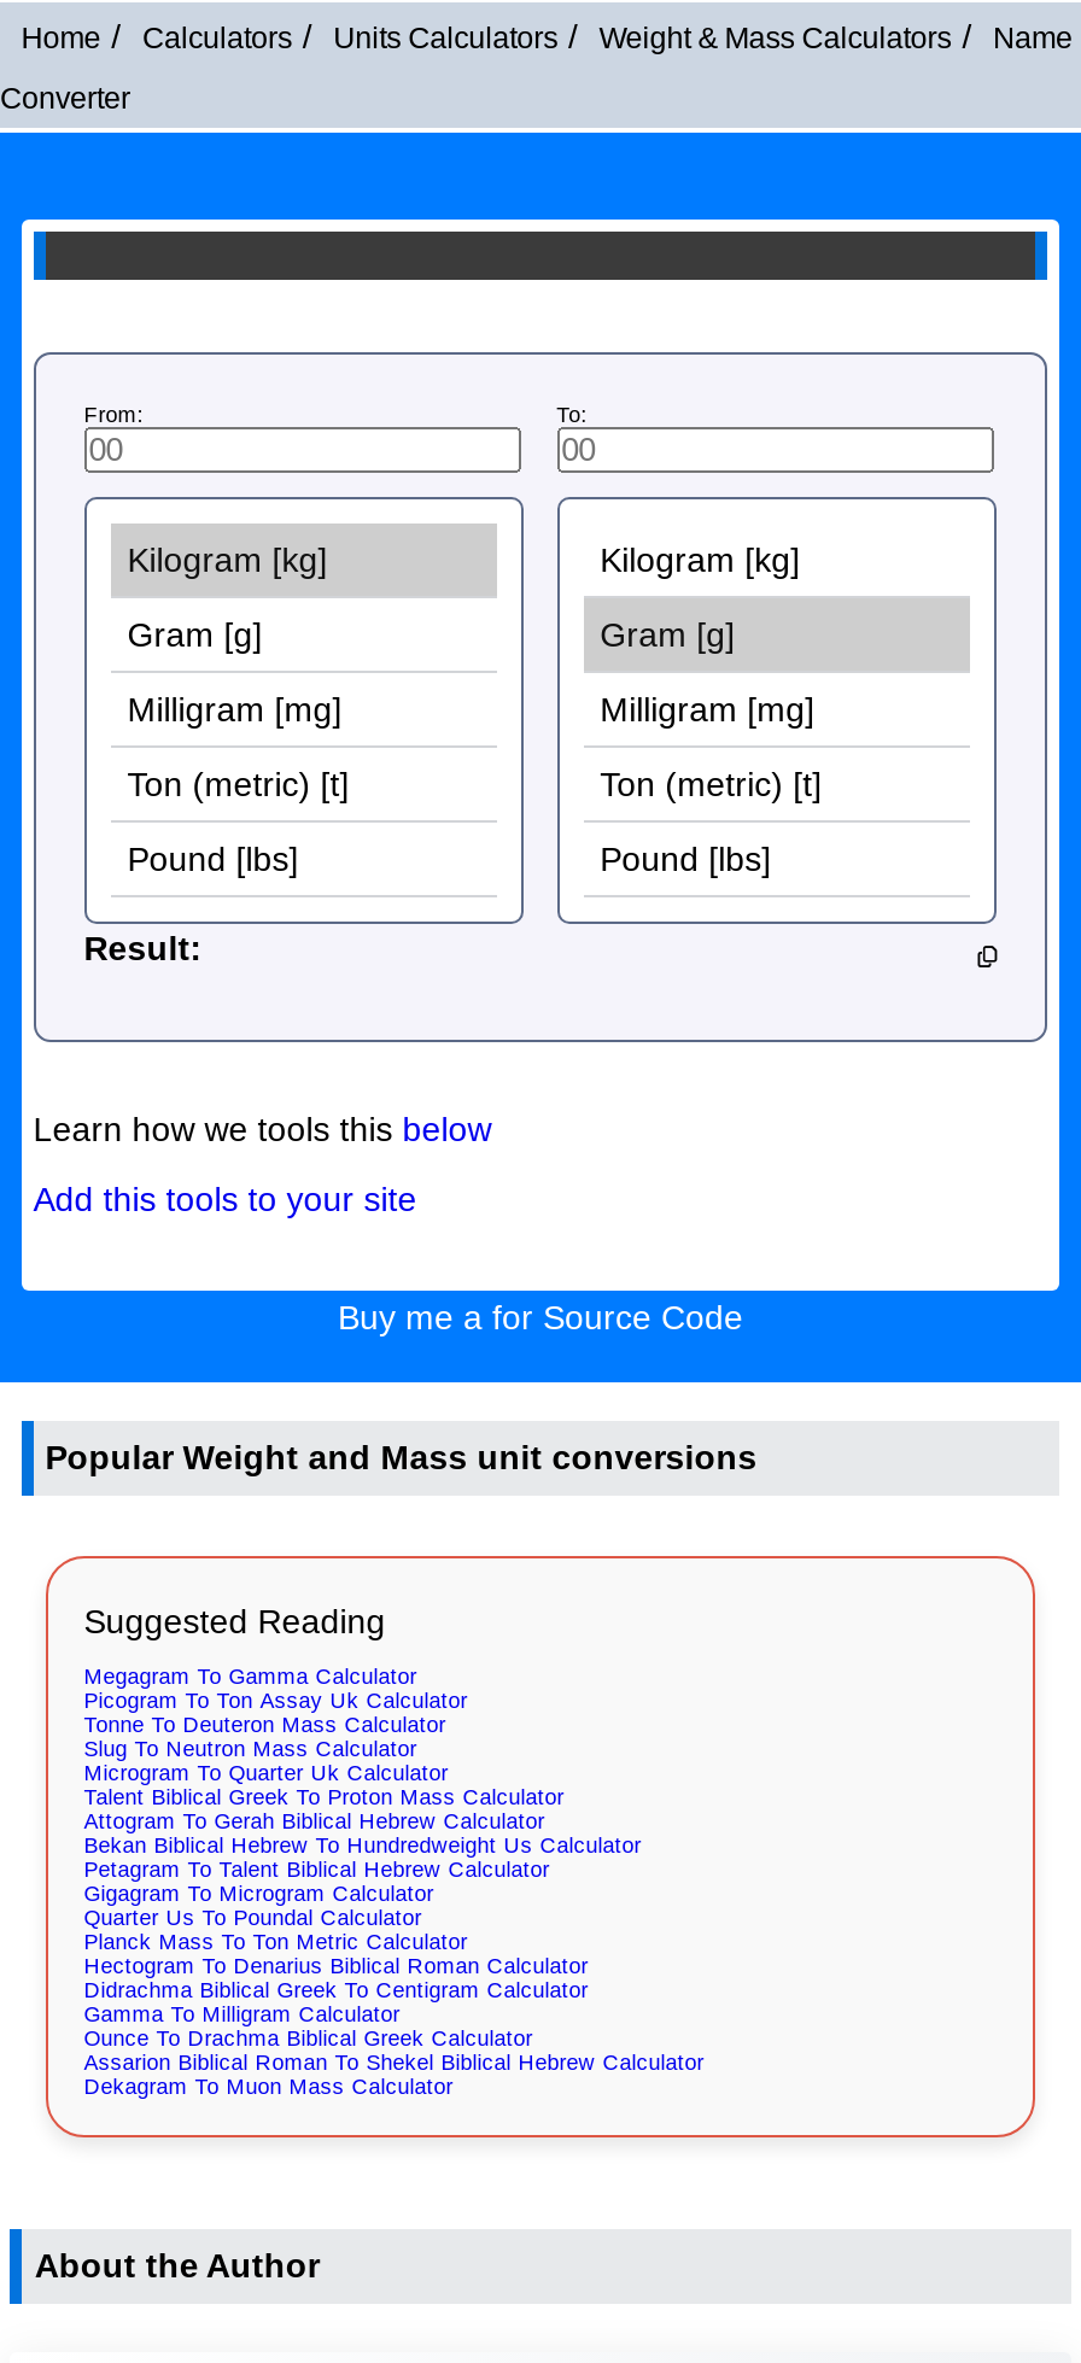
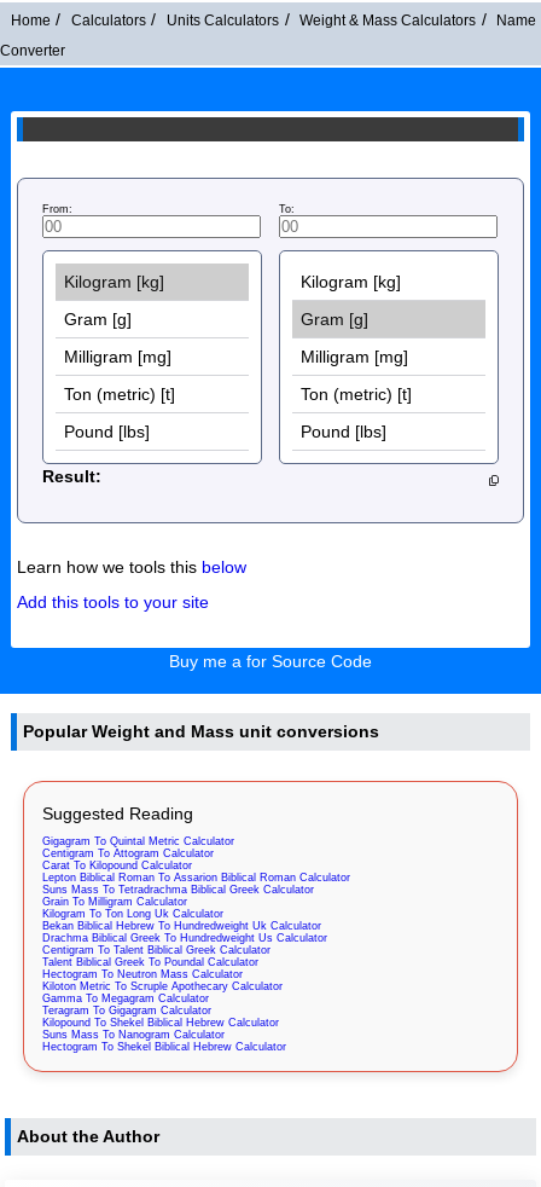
- Megagram To Gamma Calculator
- Picogram To Ton Assay Uk Calculator
- Tonne To Deuteron Mass Calculator
- Slug To Neutron Mass Calculator
- Microgram To Quarter Uk Calculator
- Talent Biblical Greek To Proton Mass Calculator
- Attogram To Gerah Biblical Hebrew Calculator
- Bekan Biblical Hebrew To Hundredweight Us Calculator
- Petagram To Talent Biblical Hebrew Calculator
- Gigagram To Microgram Calculator
- Quarter Us To Poundal Calculator
- Planck Mass To Ton Metric Calculator
- Hectogram To Denarius Biblical Roman Calculator
- Didrachma Biblical Greek To Centigram Calculator
- Gamma To Milligram Calculator
- Ounce To Drachma Biblical Greek Calculator
- Assarion Biblical Roman To Shekel Biblical Hebrew Calculator
- Dekagram To Muon Mass Calculator
+ Gigagram To Quintal Metric Calculator
+ Centigram To Attogram Calculator
+ Carat To Kilopound Calculator
+ Lepton Biblical Roman To Assarion Biblical Roman Calculator
+ Suns Mass To Tetradrachma Biblical Greek Calculator
+ Grain To Milligram Calculator
+ Kilogram To Ton Long Uk Calculator
+ Bekan Biblical Hebrew To Hundredweight Uk Calculator
+ Drachma Biblical Greek To Hundredweight Us Calculator
+ Centigram To Talent Biblical Greek Calculator
+ Talent Biblical Greek To Poundal Calculator
+ Hectogram To Neutron Mass Calculator
+ Kiloton Metric To Scruple Apothecary Calculator
+ Gamma To Megagram Calculator
+ Teragram To Gigagram Calculator
+ Kilopound To Shekel Biblical Hebrew Calculator
+ Suns Mass To Nanogram Calculator
+ Hectogram To Shekel Biblical Hebrew Calculator
